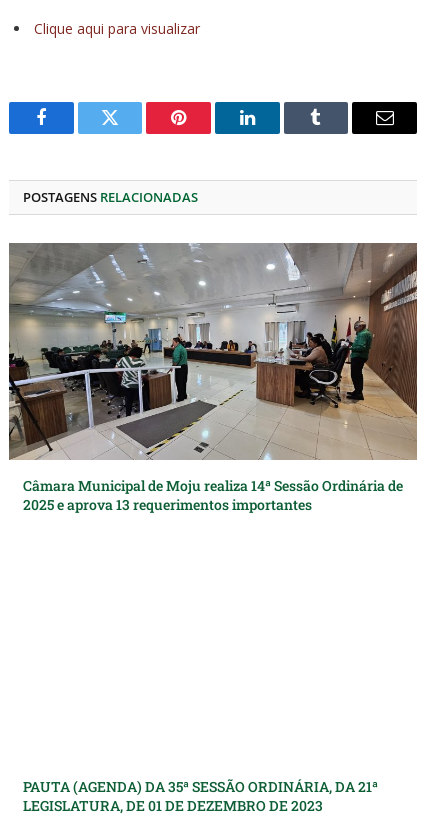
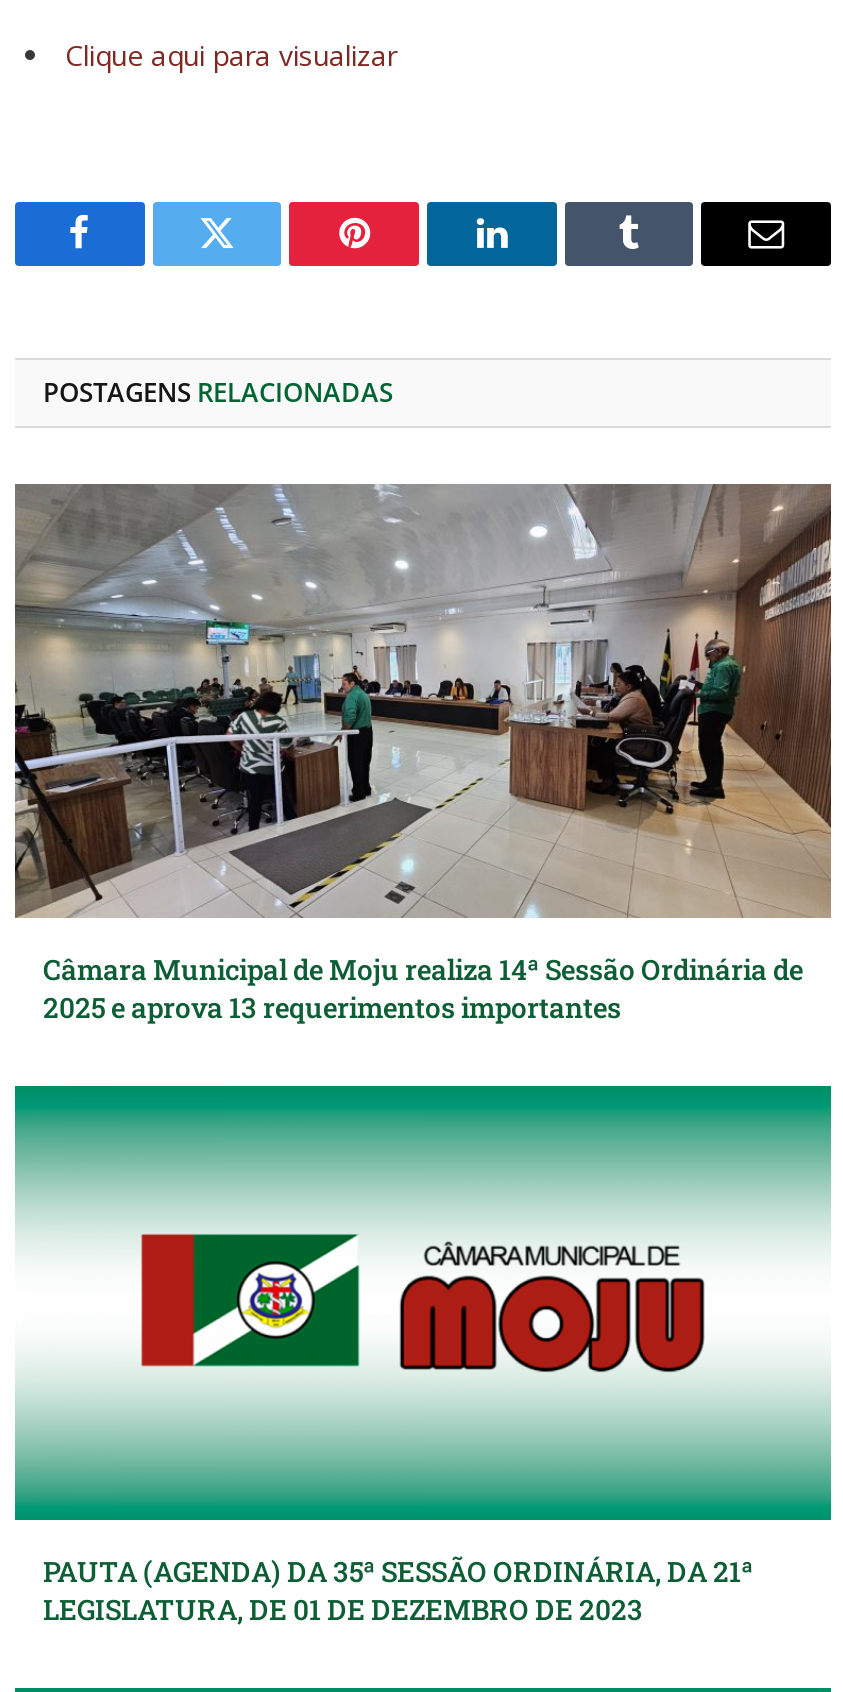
+ [image]
